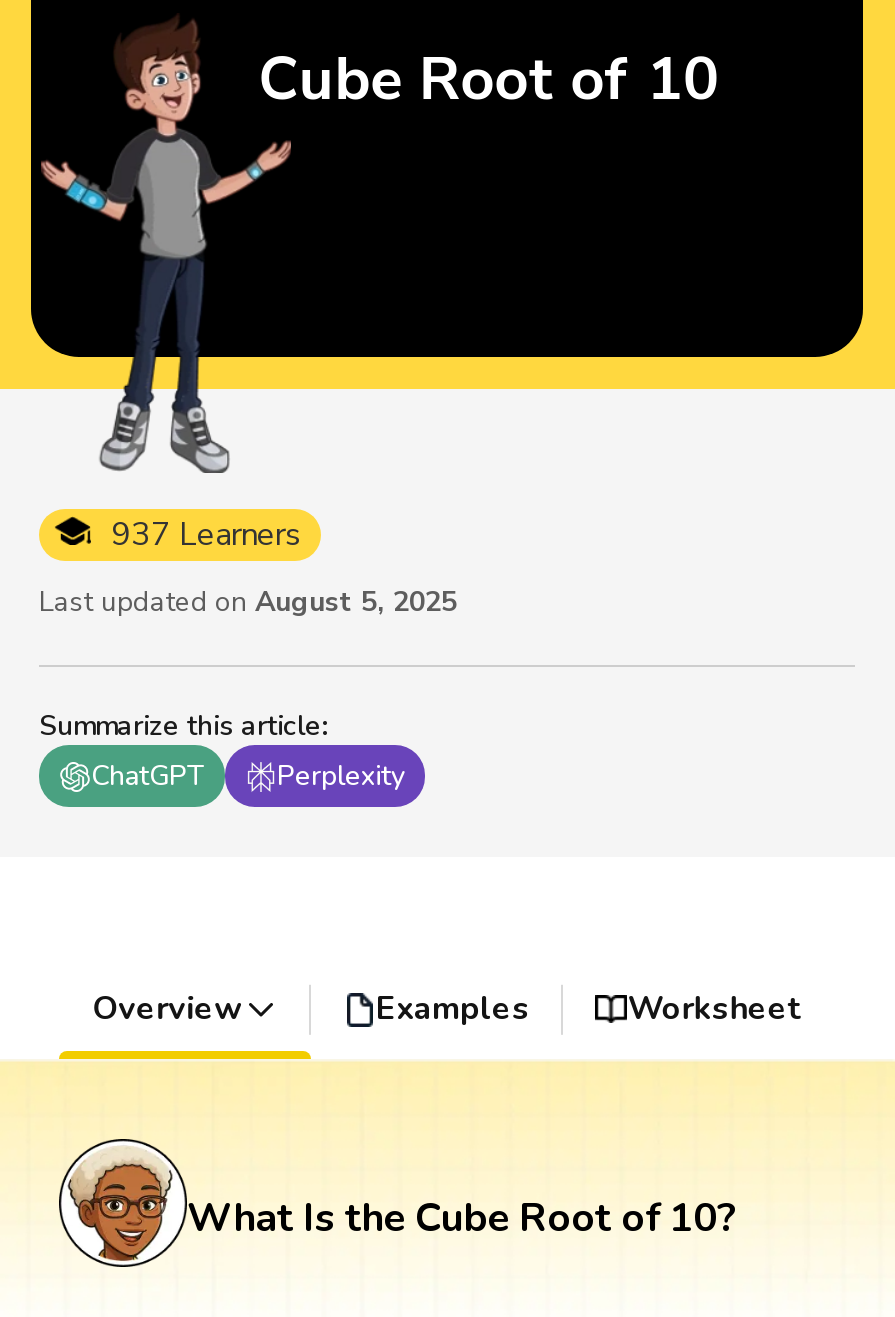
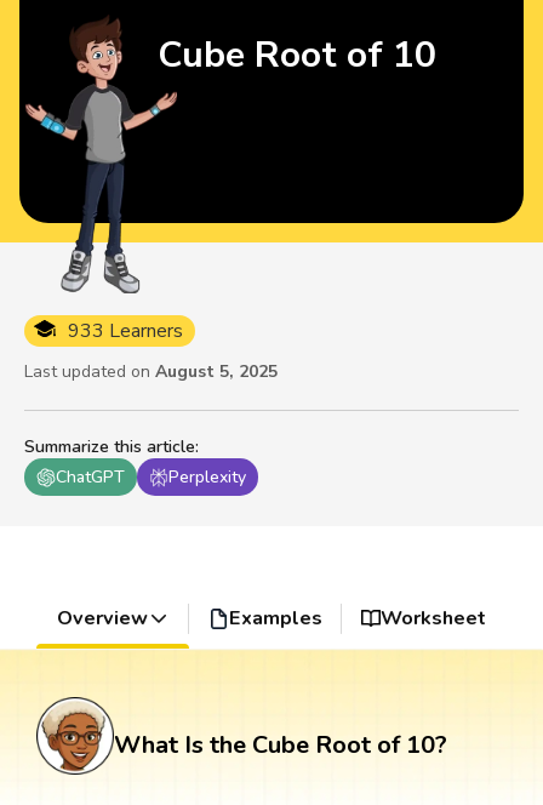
- 937 Learners
+ 933 Learners
